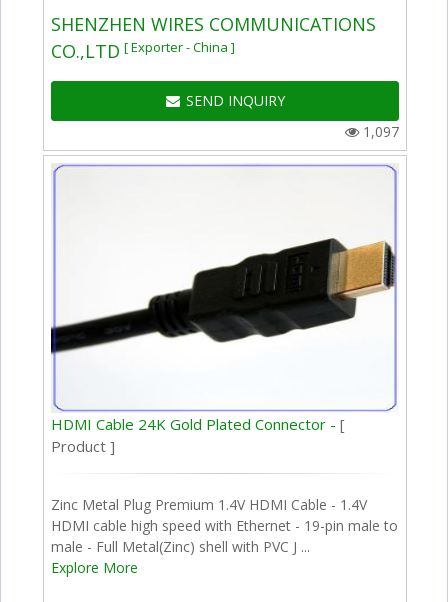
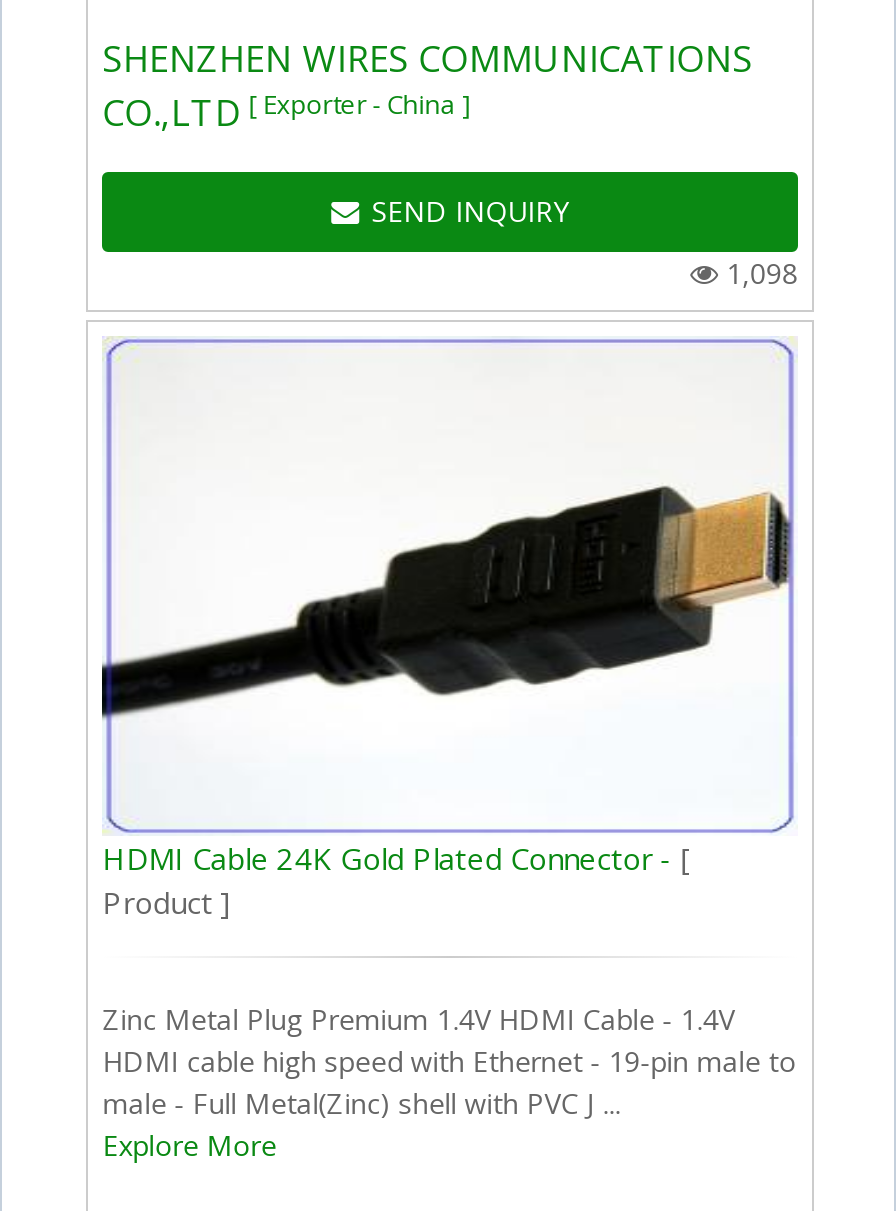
- 1,097
+ 1,098
